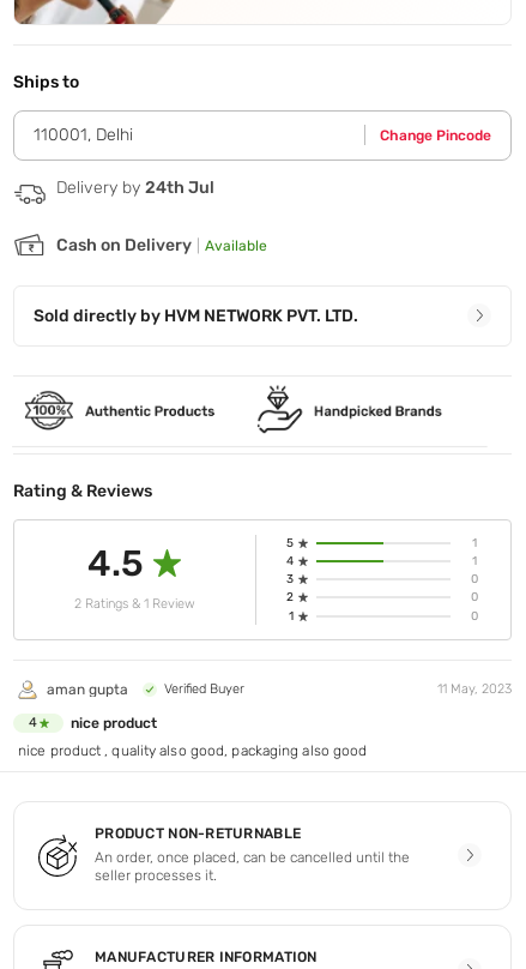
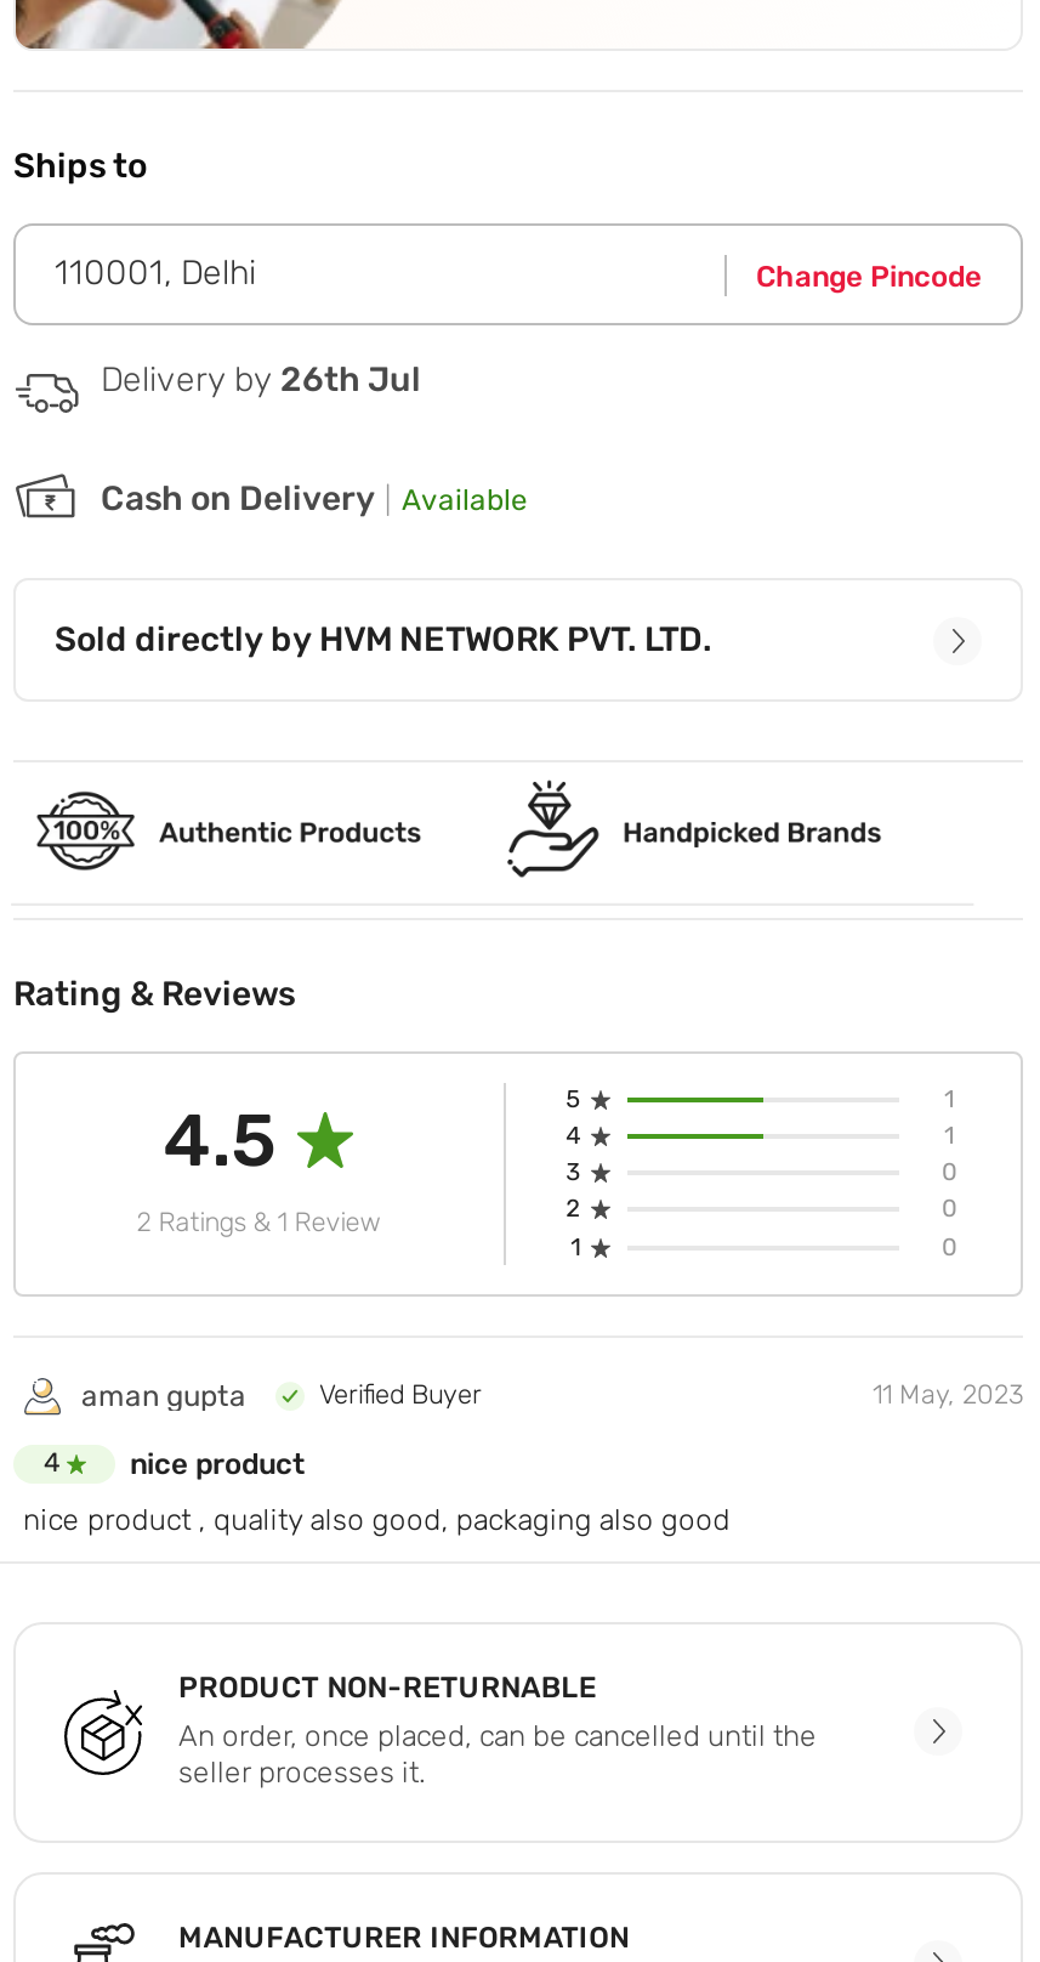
- Delivery by 24th Jul
+ Delivery by 26th Jul
